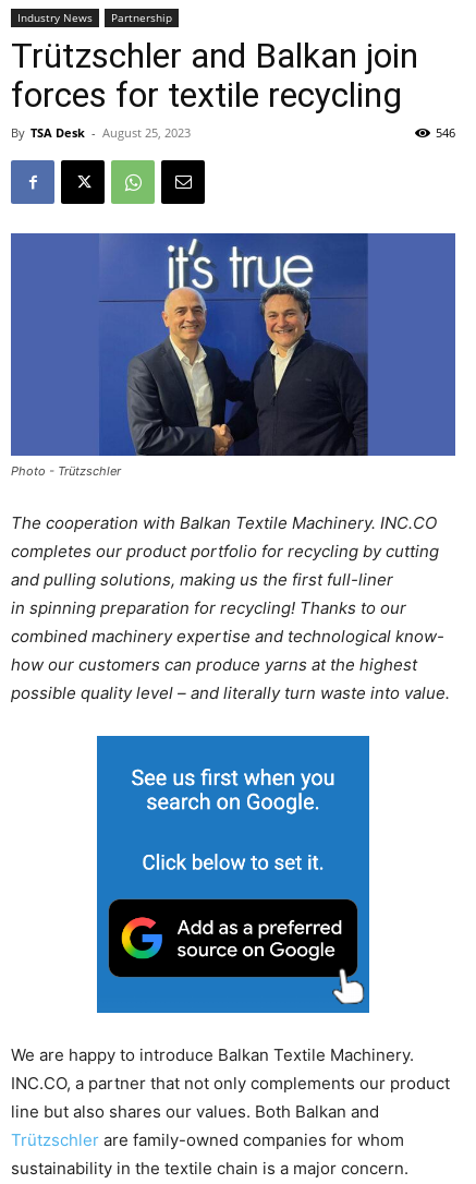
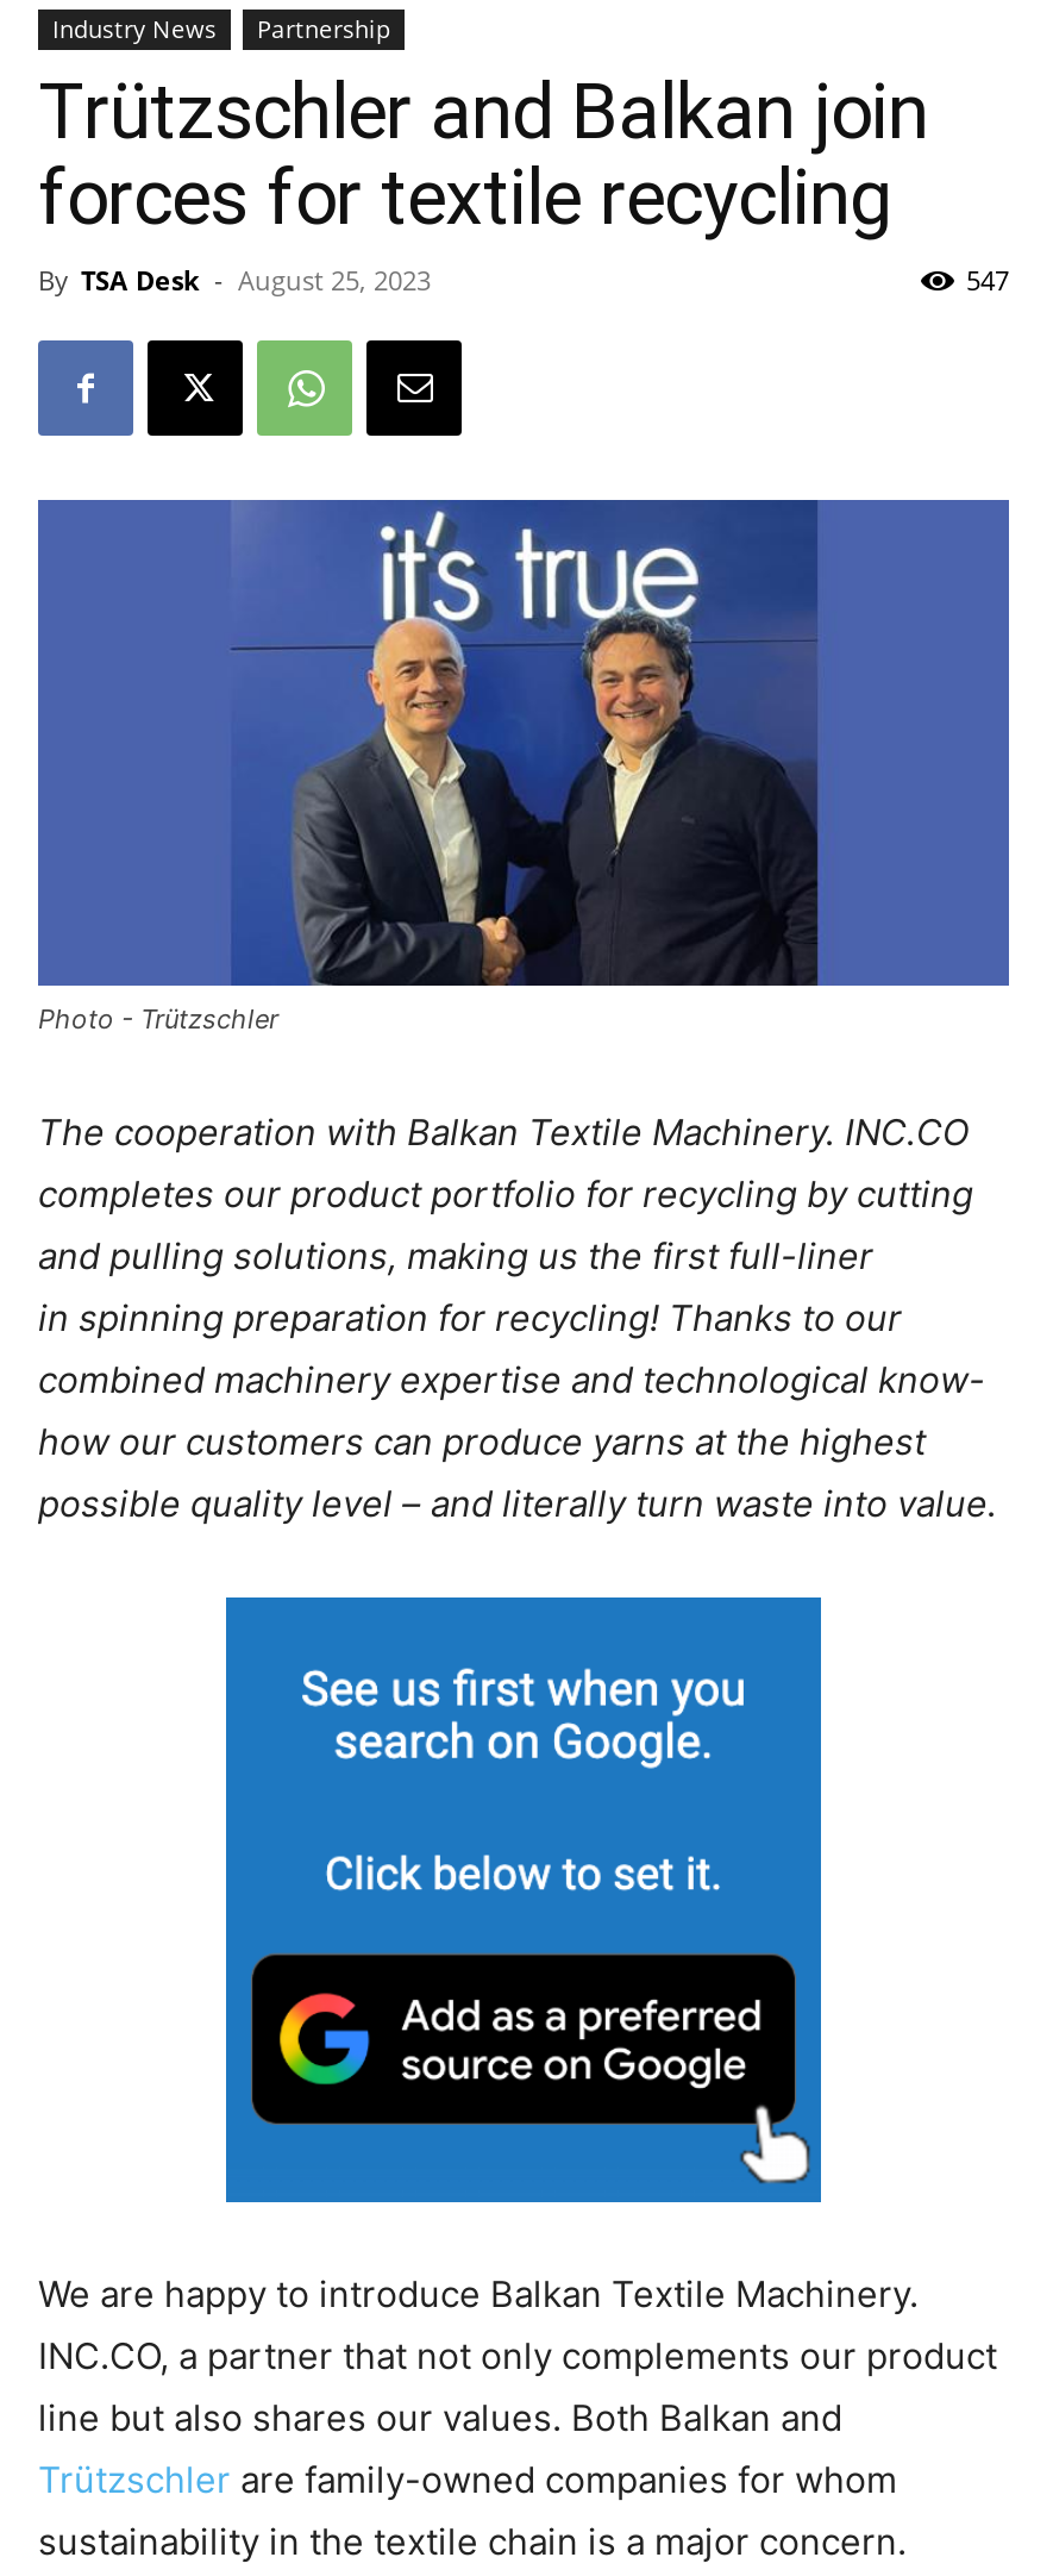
- 546
+ 547
